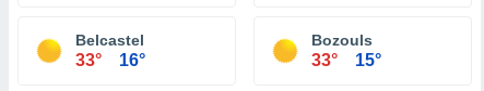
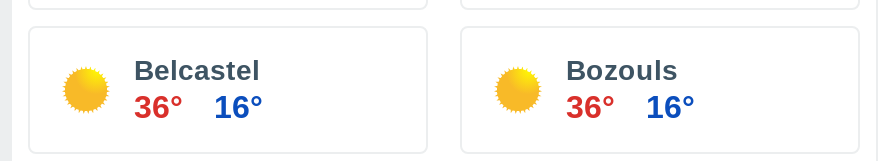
- 33° 16°
+ 36° 16°

- 33°
+ 36°

- 15°
+ 16°
